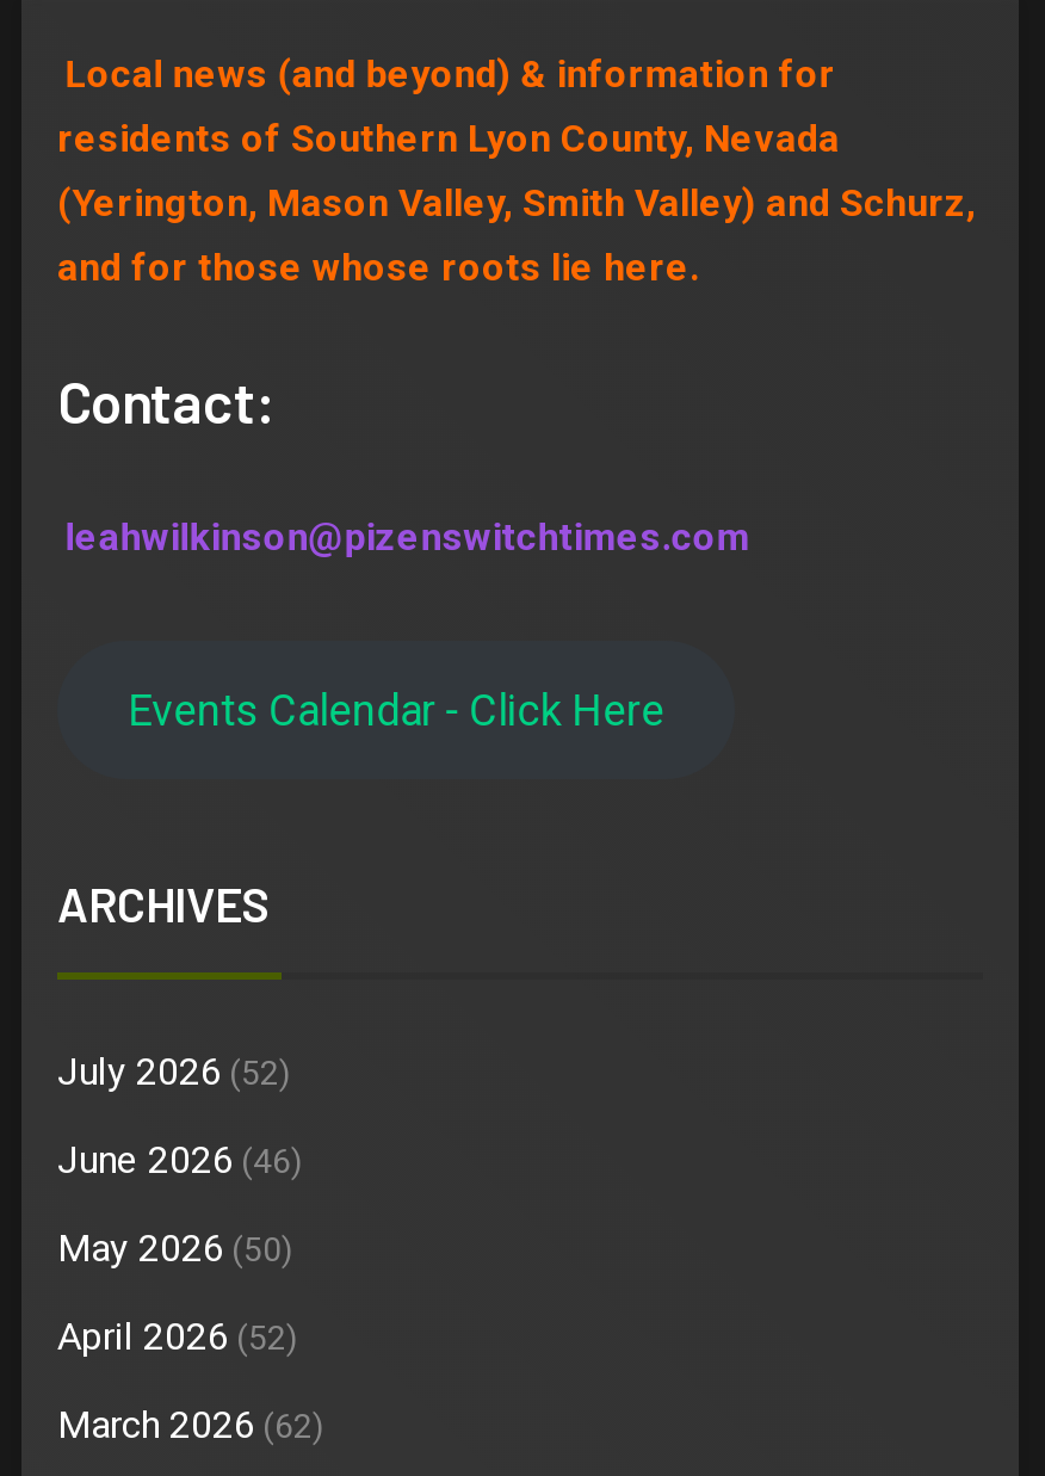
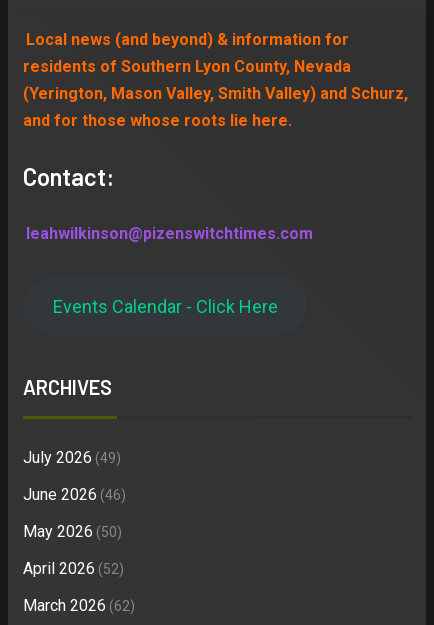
- July 2026 (52)
+ July 2026 (49)
